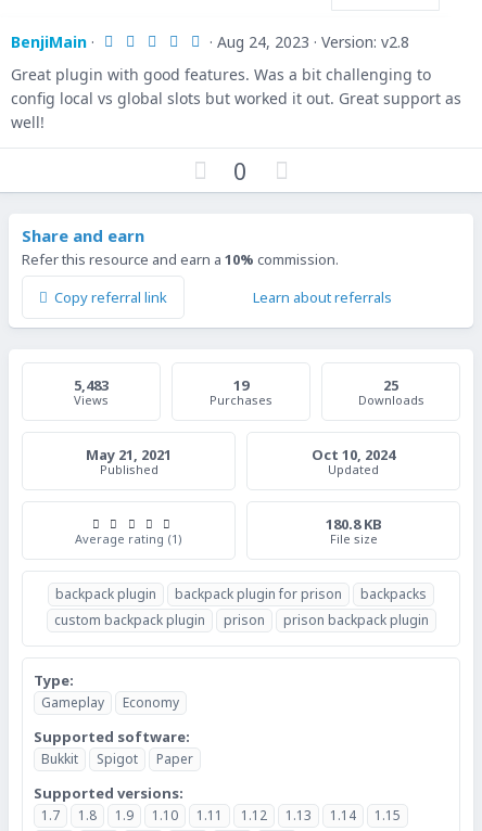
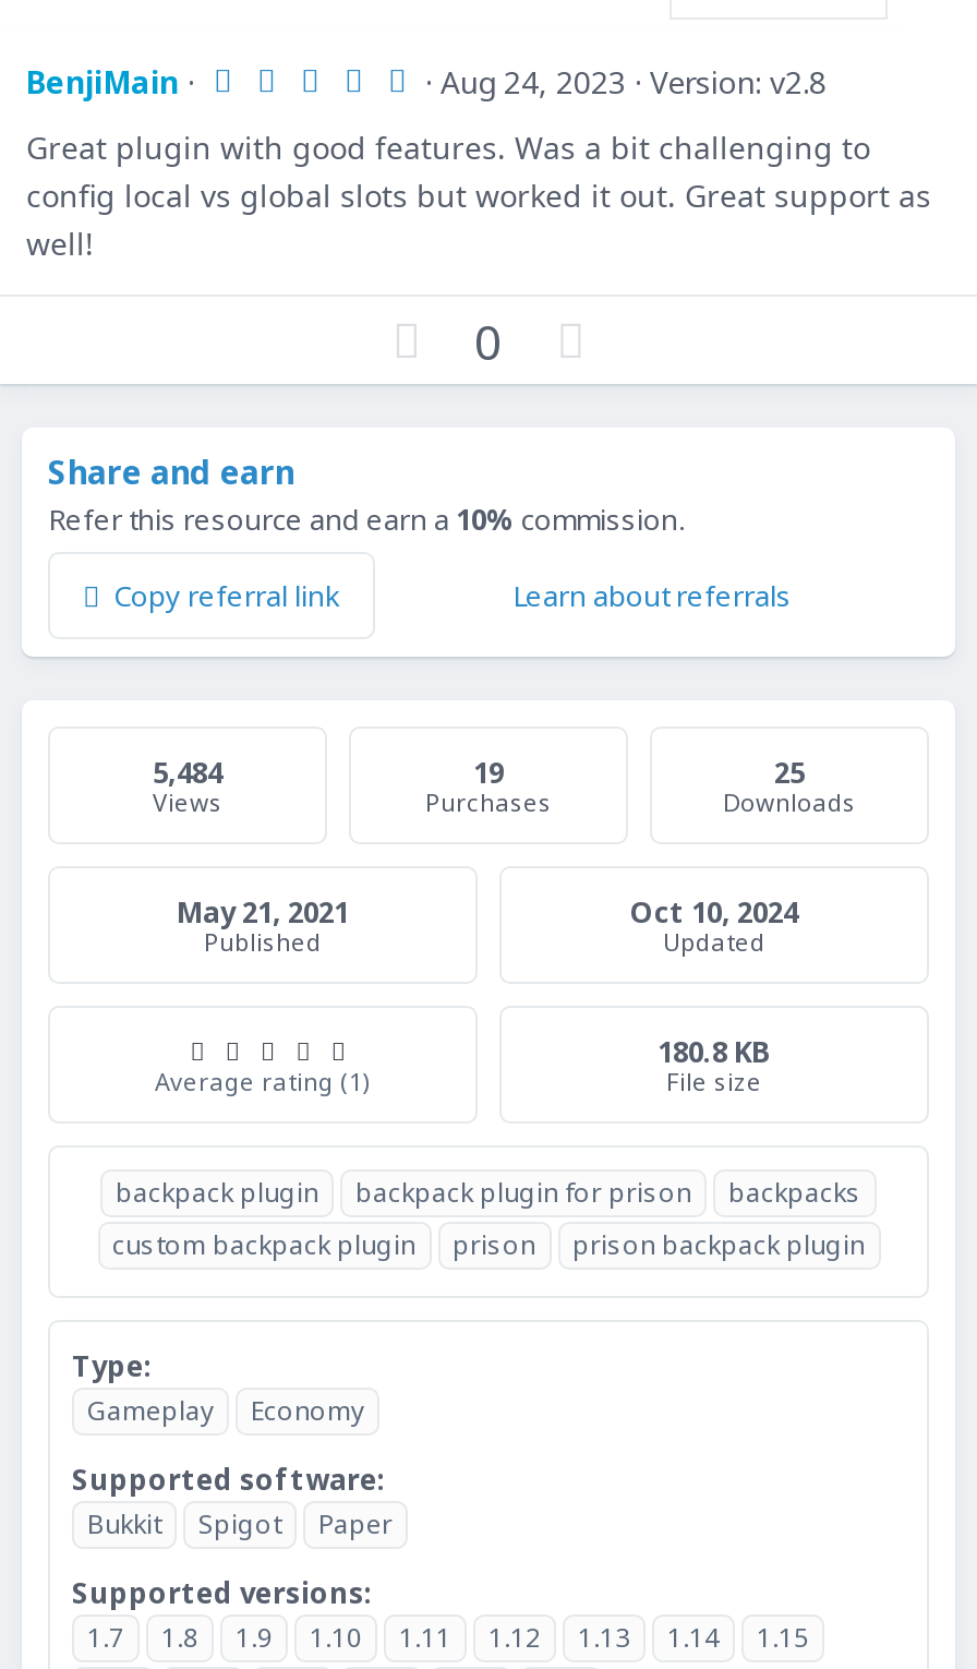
- 5,483
+ 5,484
